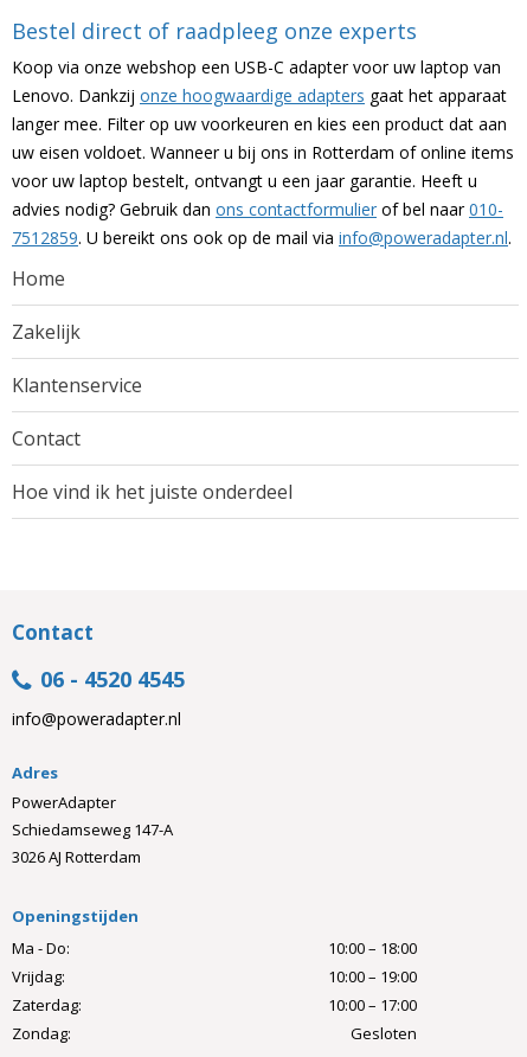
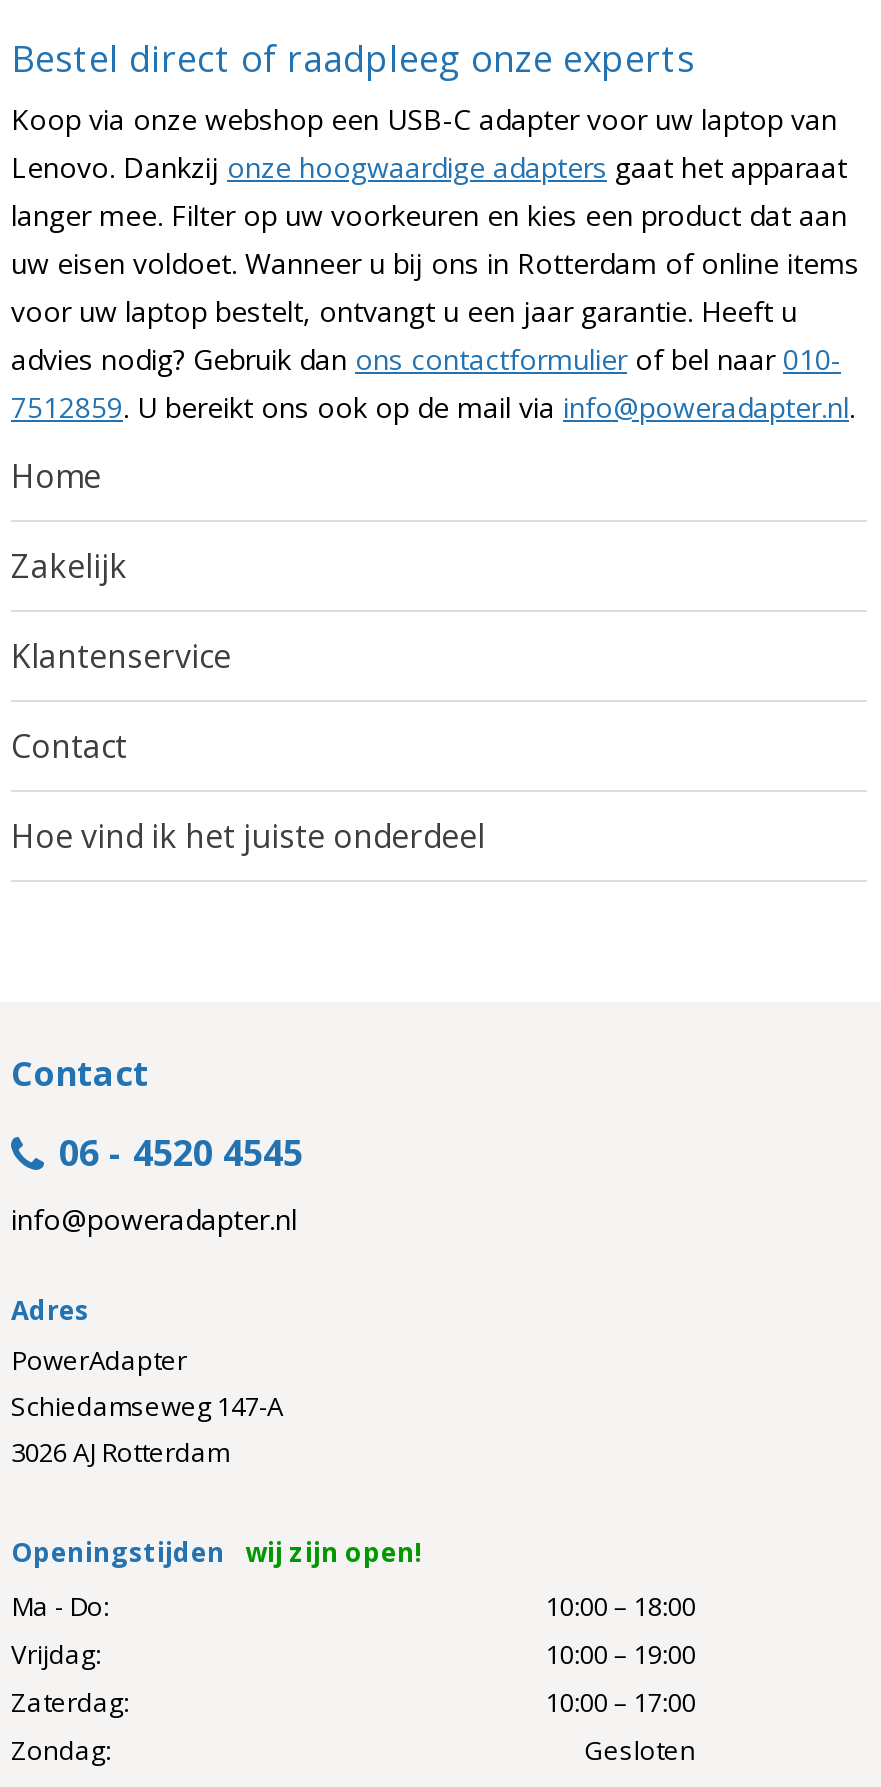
- Openingstijden
+ Openingstijden wij zijn open!
